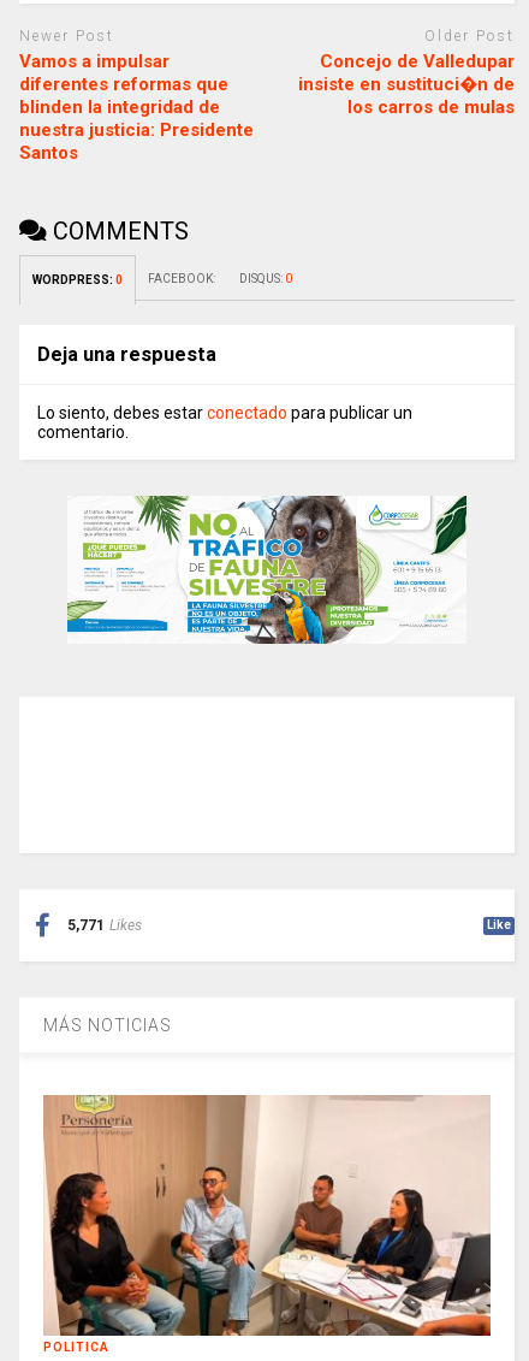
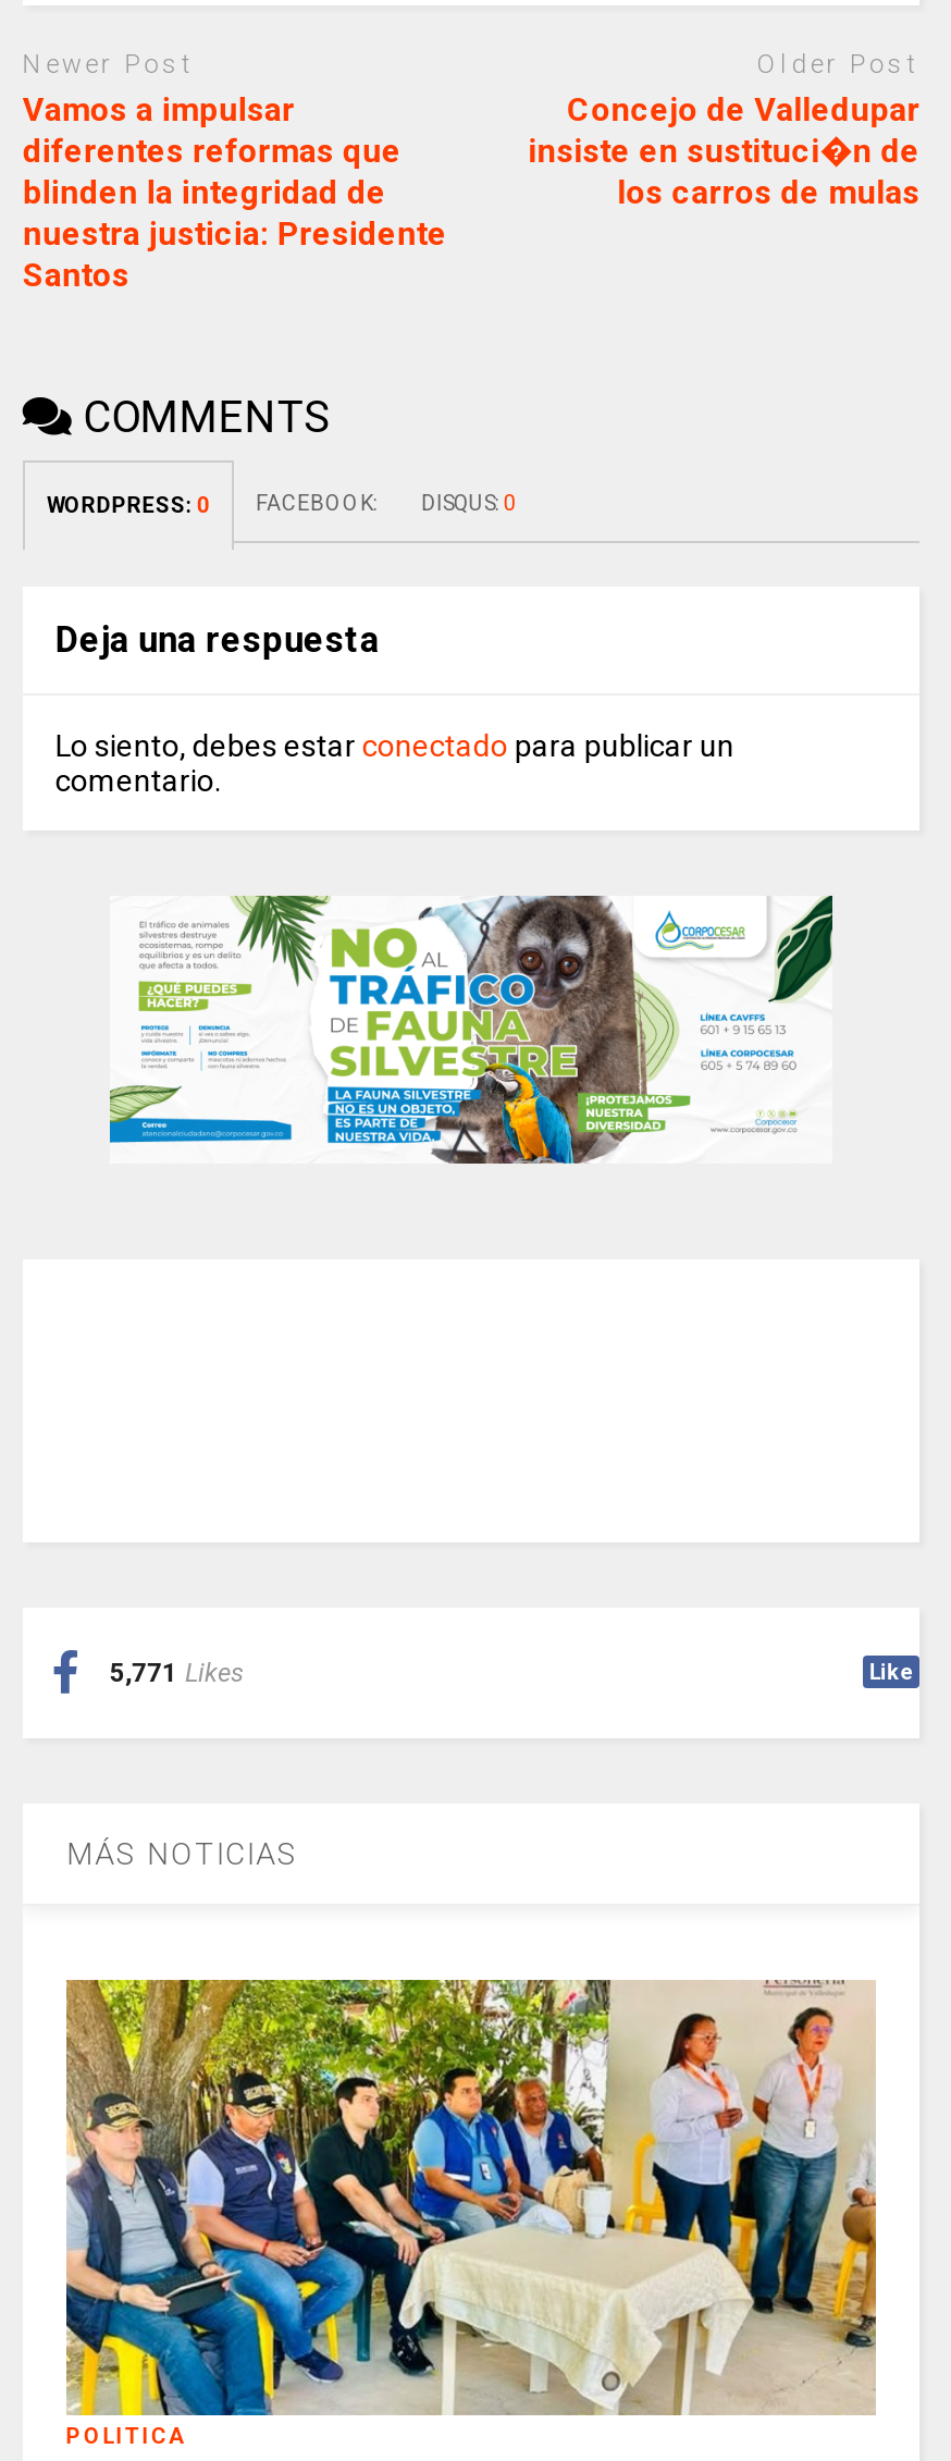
- [image]
+ [image]
